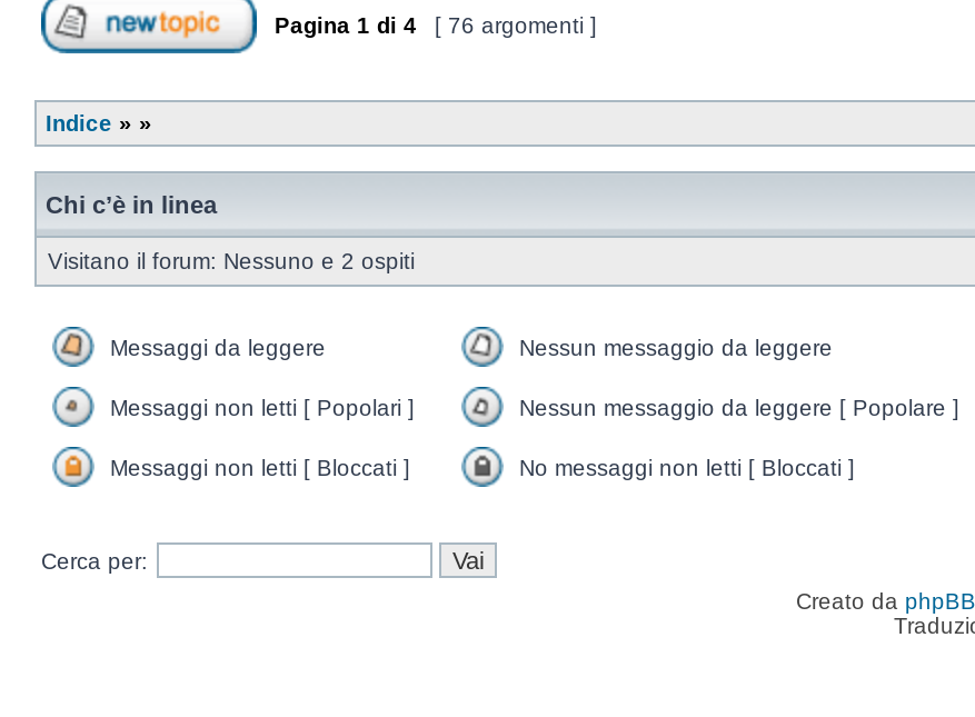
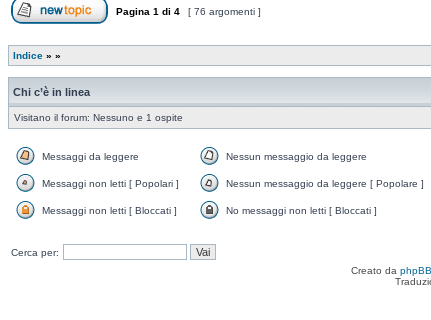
- Visitano il forum: Nessuno e 2 ospiti
+ Visitano il forum: Nessuno e 1 ospite
